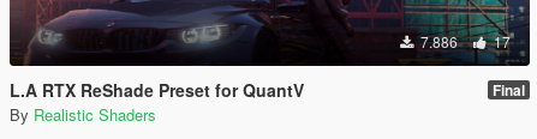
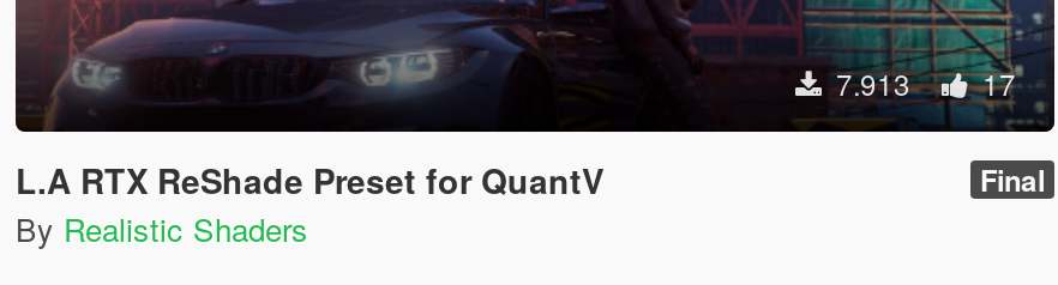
- 7.886 17
+ 7.913 17
